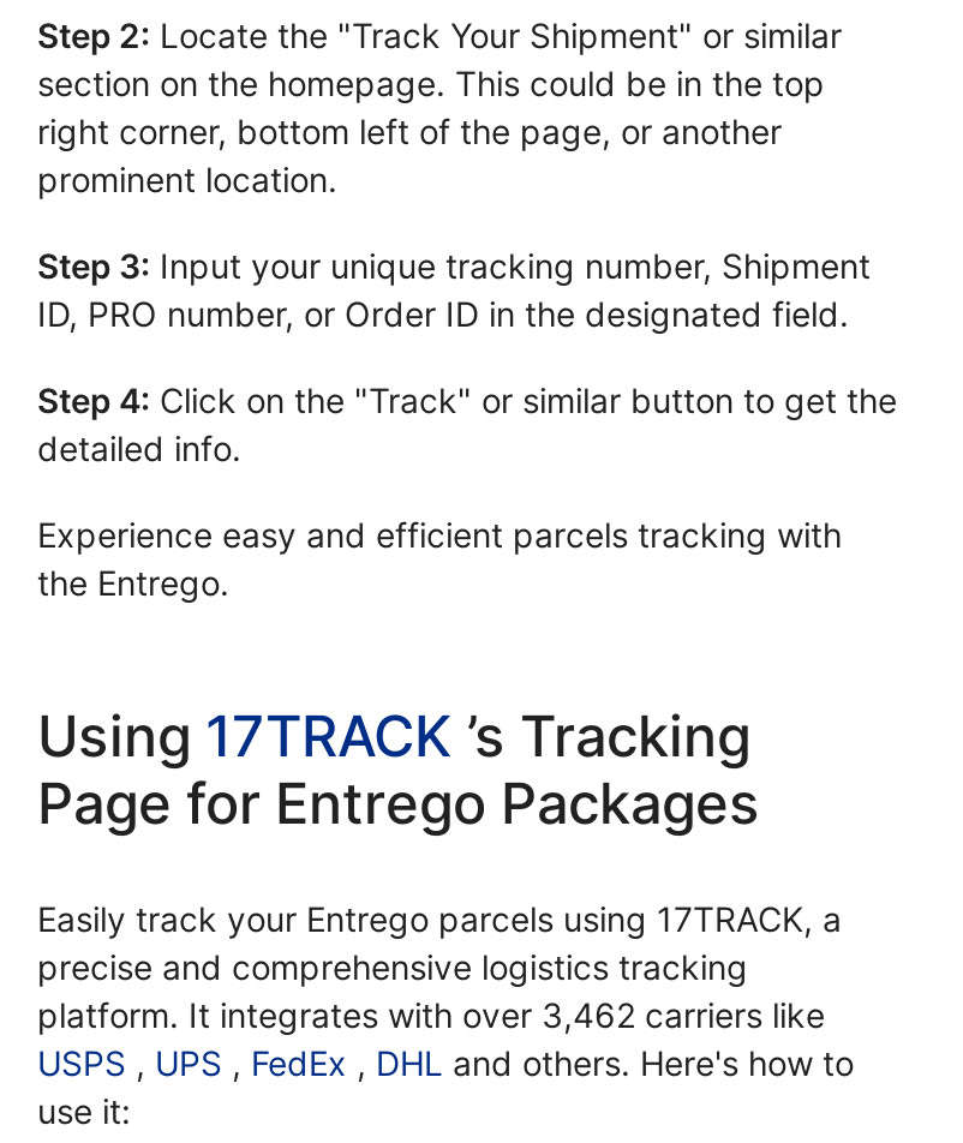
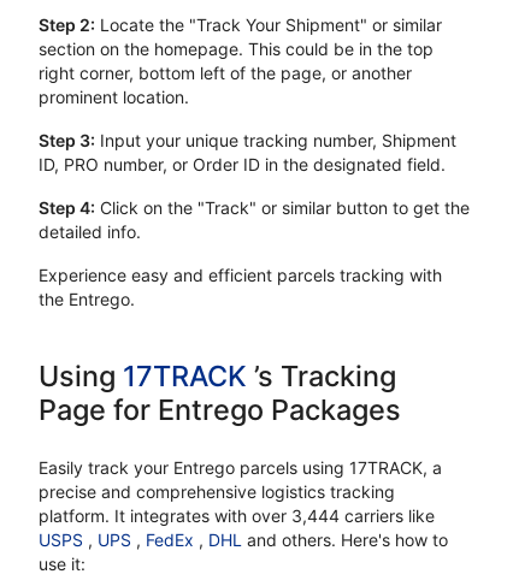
- platform. It integrates with over 3,462 carriers like
+ platform. It integrates with over 3,444 carriers like
